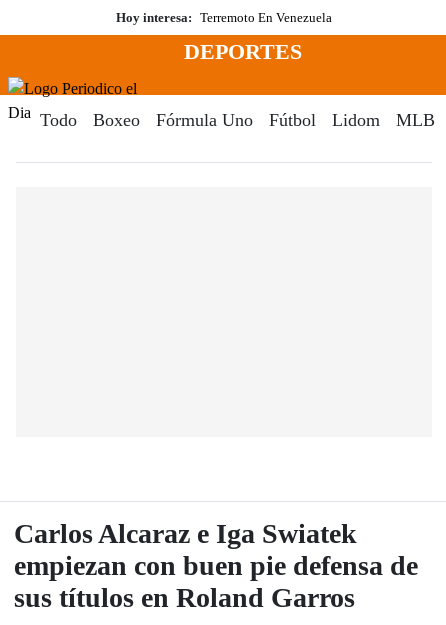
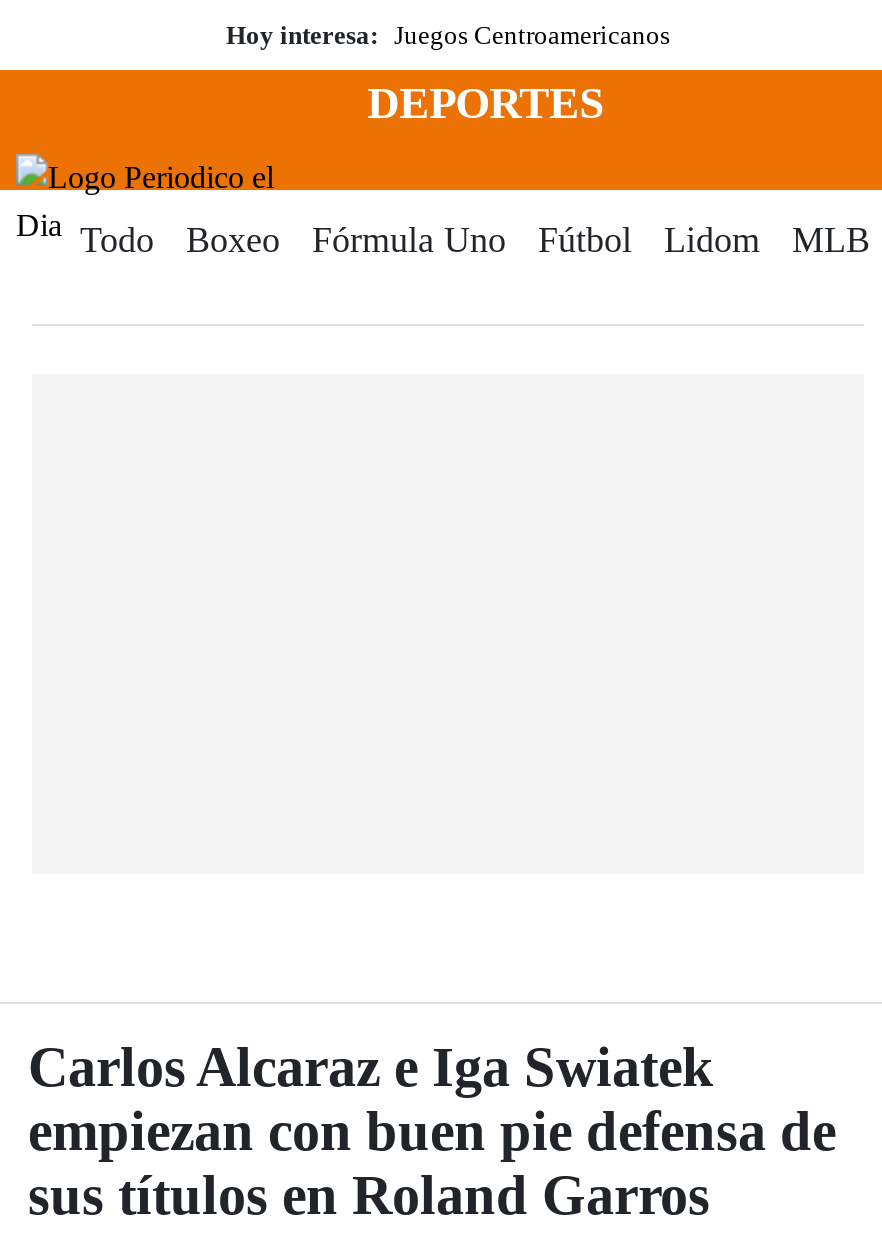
- Hoy interesa: Terremoto En Venezuela
+ Hoy interesa: Juegos Centroamericanos
